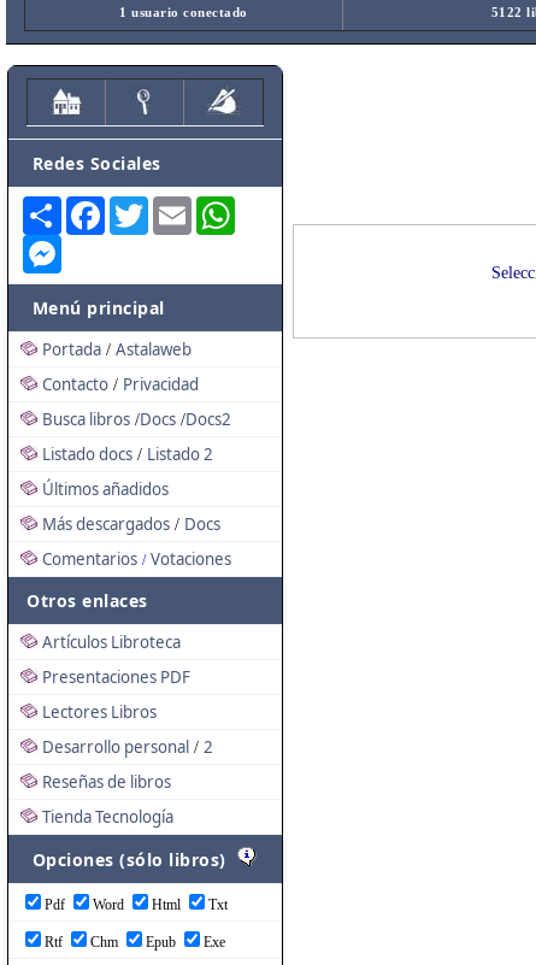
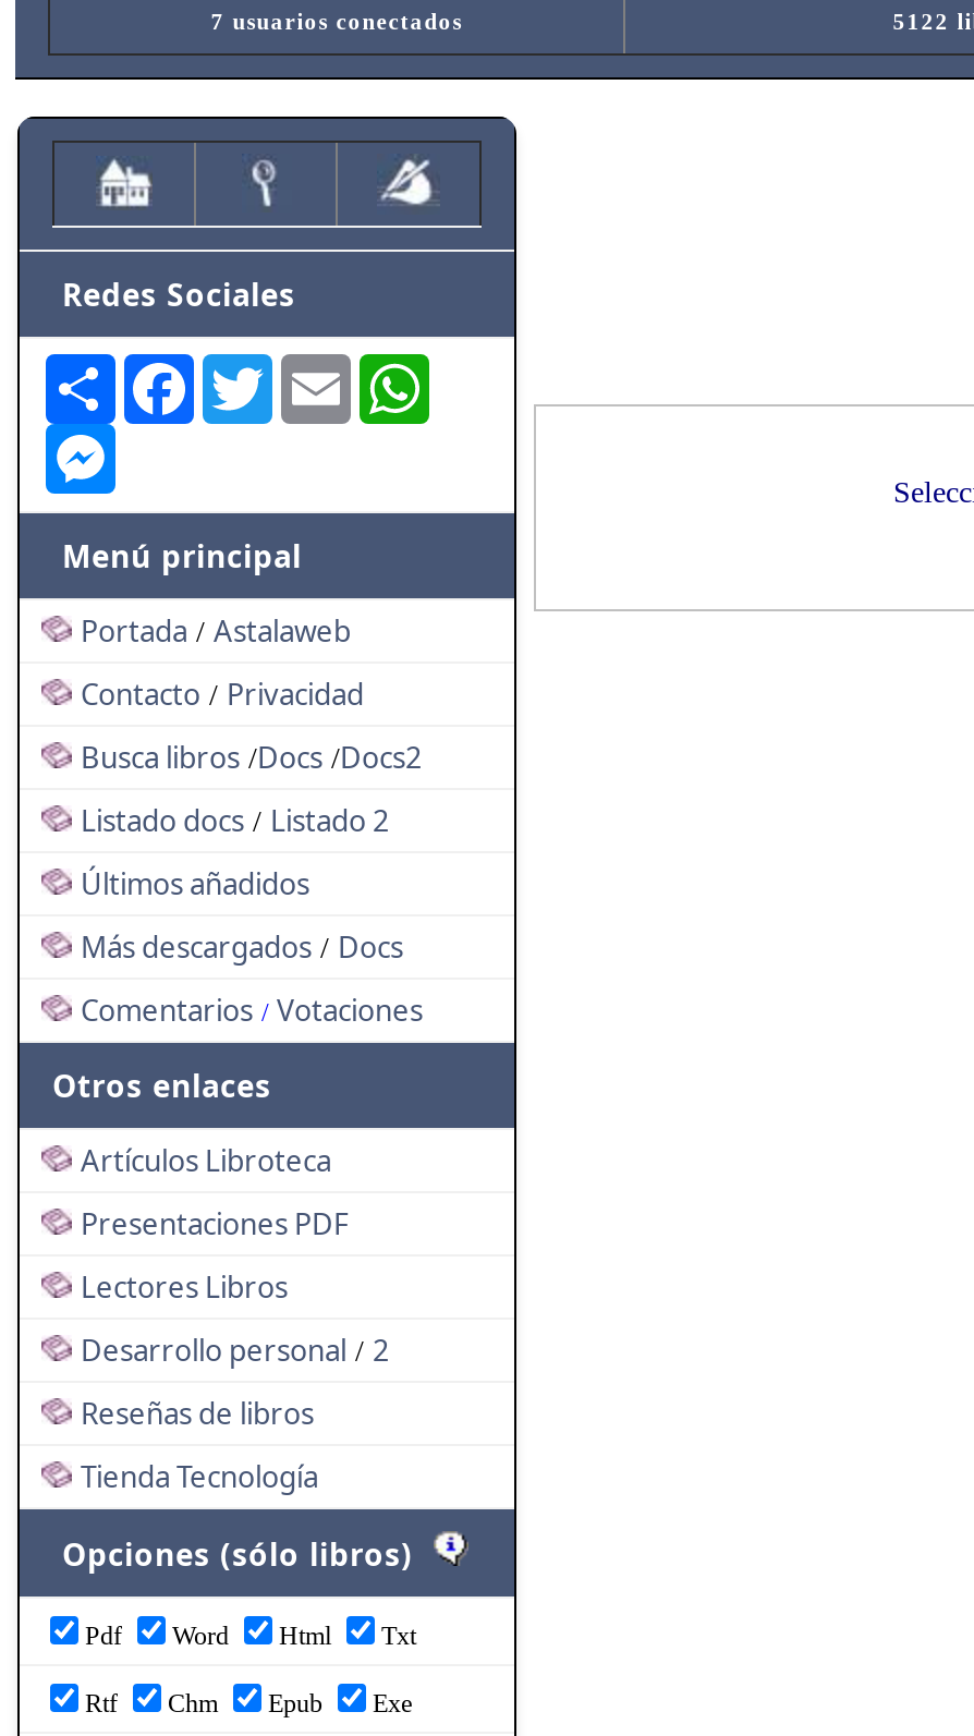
- 1 usuario conectado
+ 7 usuarios conectados
